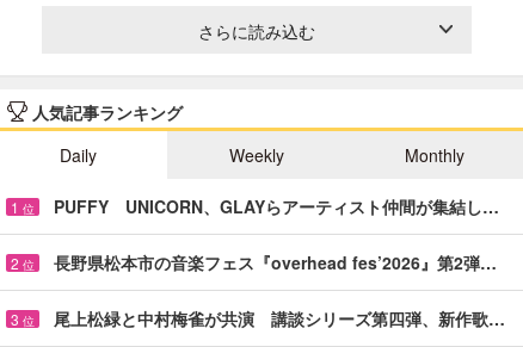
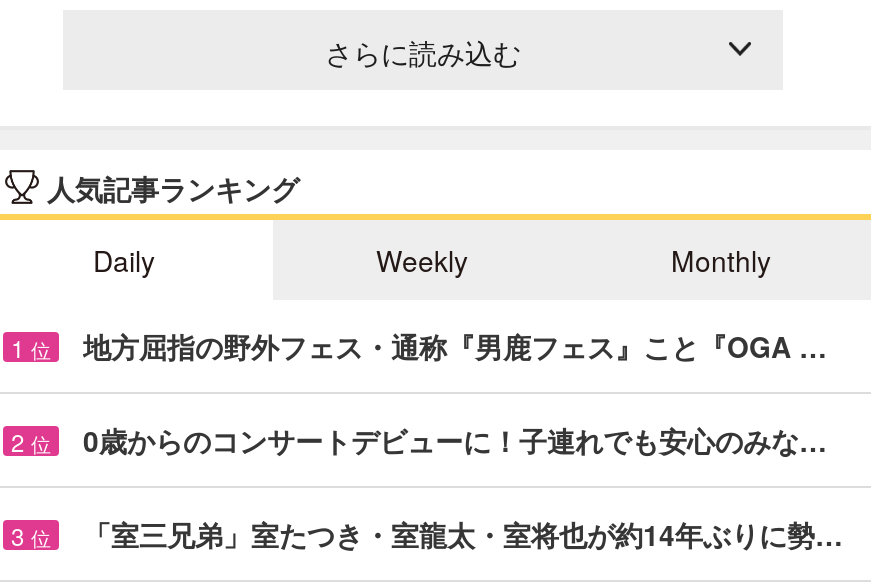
- PUFFY UNICORN、GLAYらアーティスト仲間が集結し…
+ 地方屈指の野外フェス・通称『男鹿フェス』こと『OGA …

- 長野県松本市の音楽フェス『overhead fes’2026』第2弾…
+ 0歳からのコンサートデビューに！子連れでも安心のみな…

- 尾上松緑と中村梅雀が共演 講談シリーズ第四弾、新作歌…
+ 「室三兄弟」室たつき・室龍太・室将也が約14年ぶりに勢…
